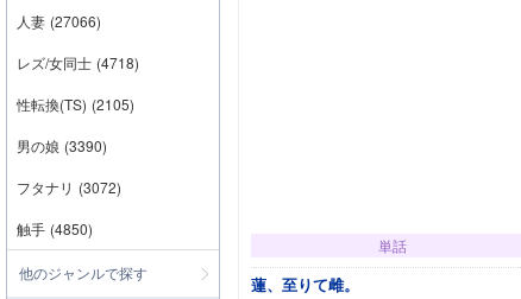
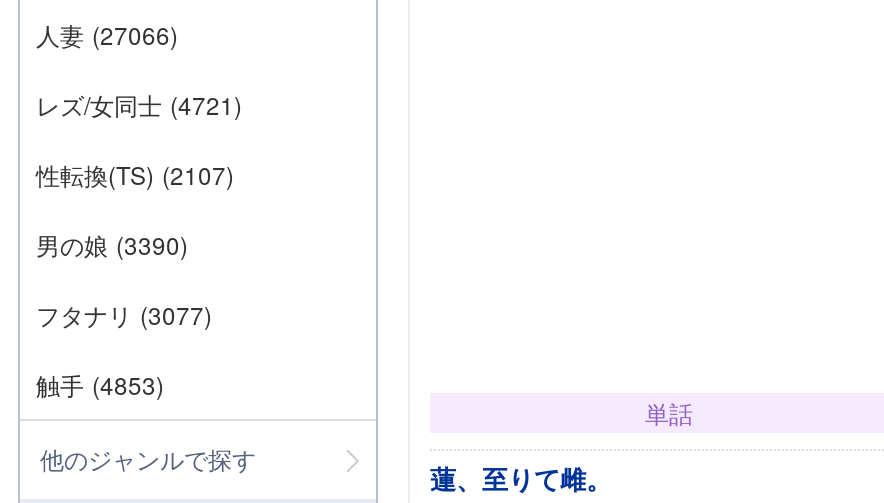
- レズ/女同士 (4718)
+ レズ/女同士 (4721)

- 性転換(TS) (2105)
+ 性転換(TS) (2107)

- フタナリ (3072)
+ フタナリ (3077)

- 触手 (4850)
+ 触手 (4853)
